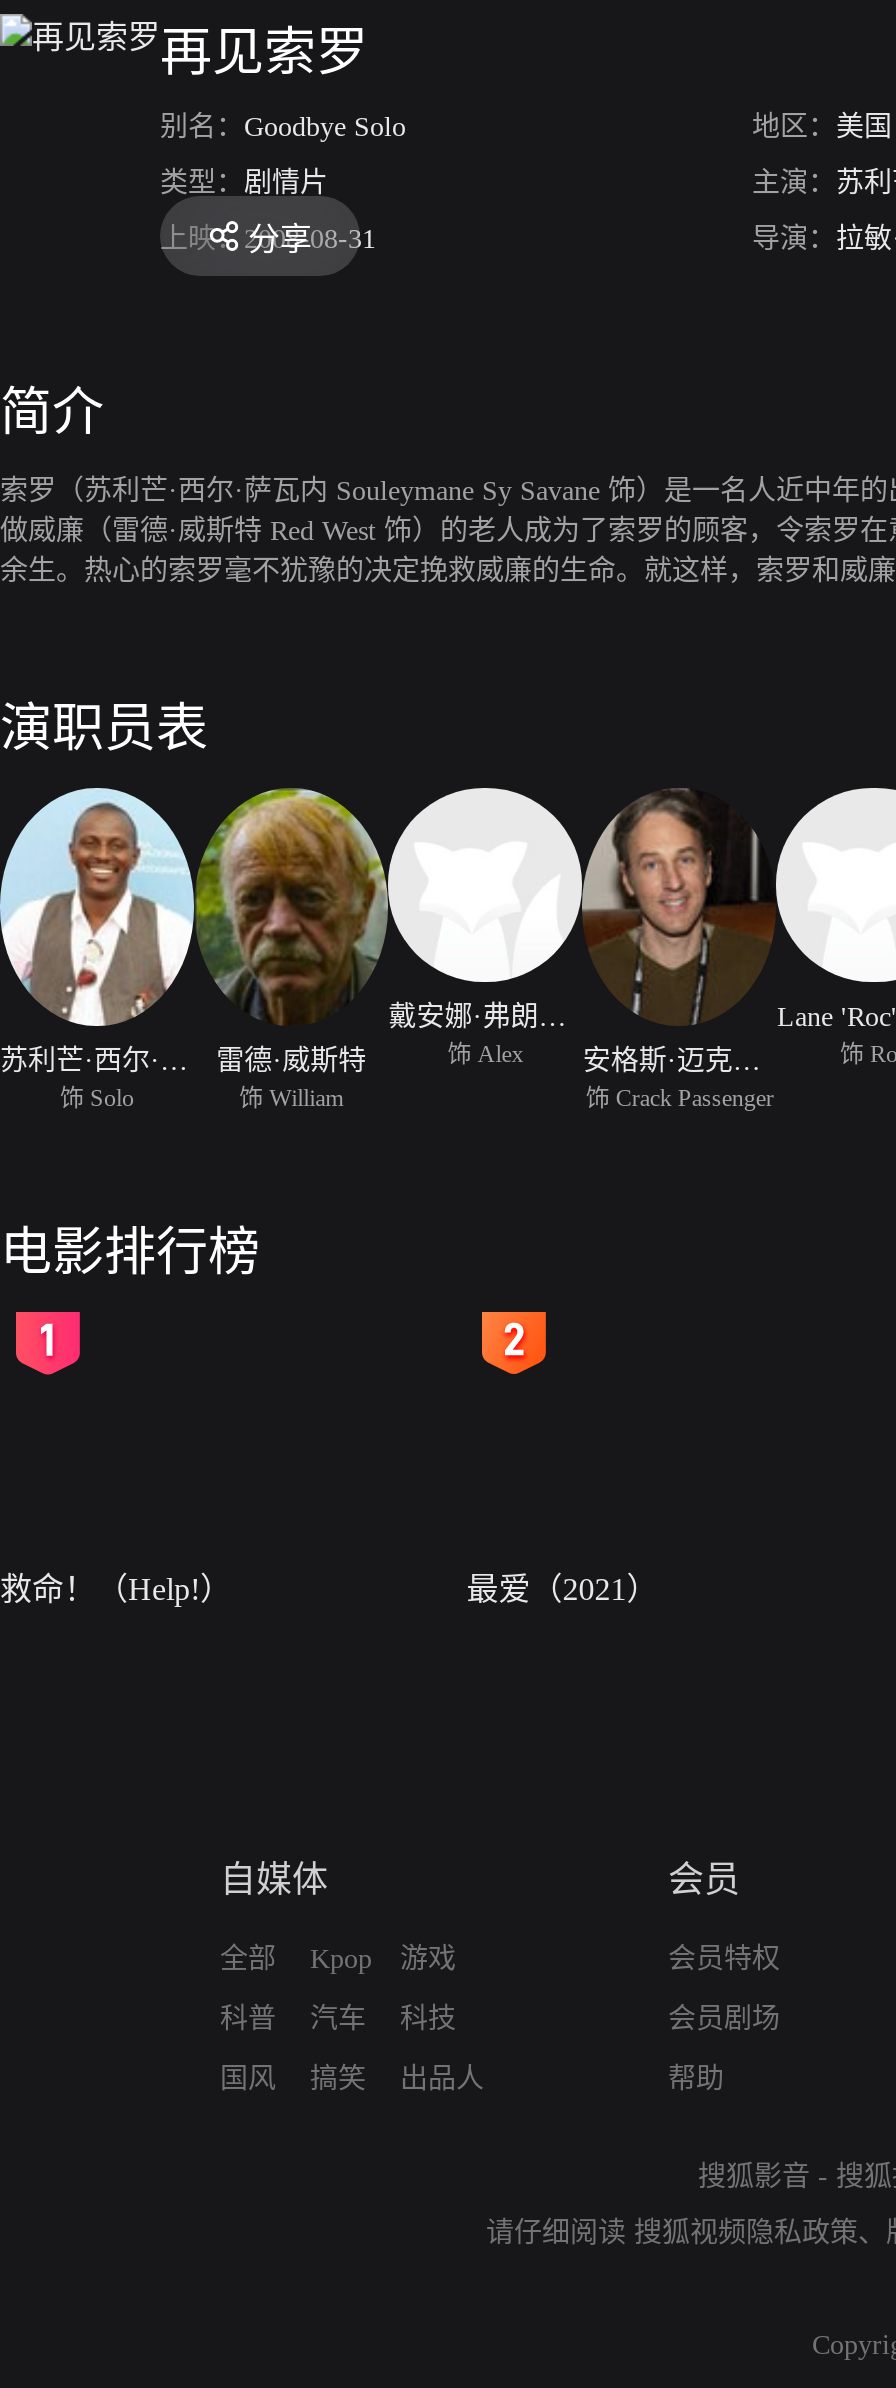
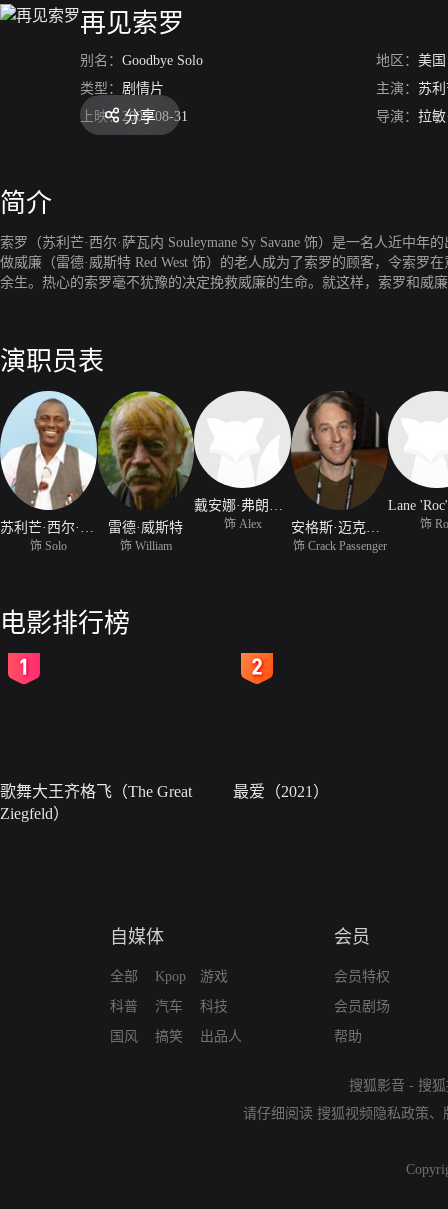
- 救命！（Help!）
+ 歌舞大王齐格飞（The Great
+ Ziegfeld）
